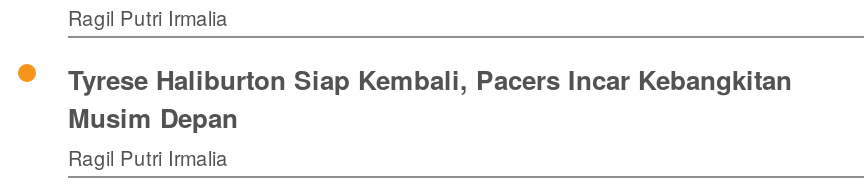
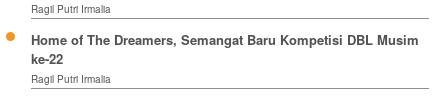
- Tyrese Haliburton Siap Kembali, Pacers Incar Kebangkitan
- Musim Depan
+ Home of The Dreamers, Semangat Baru Kompetisi DBL Musim
+ ke-22
